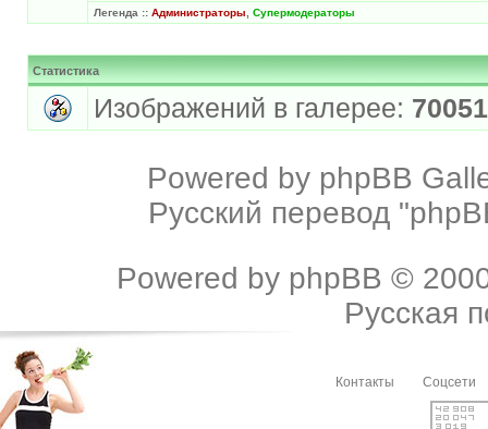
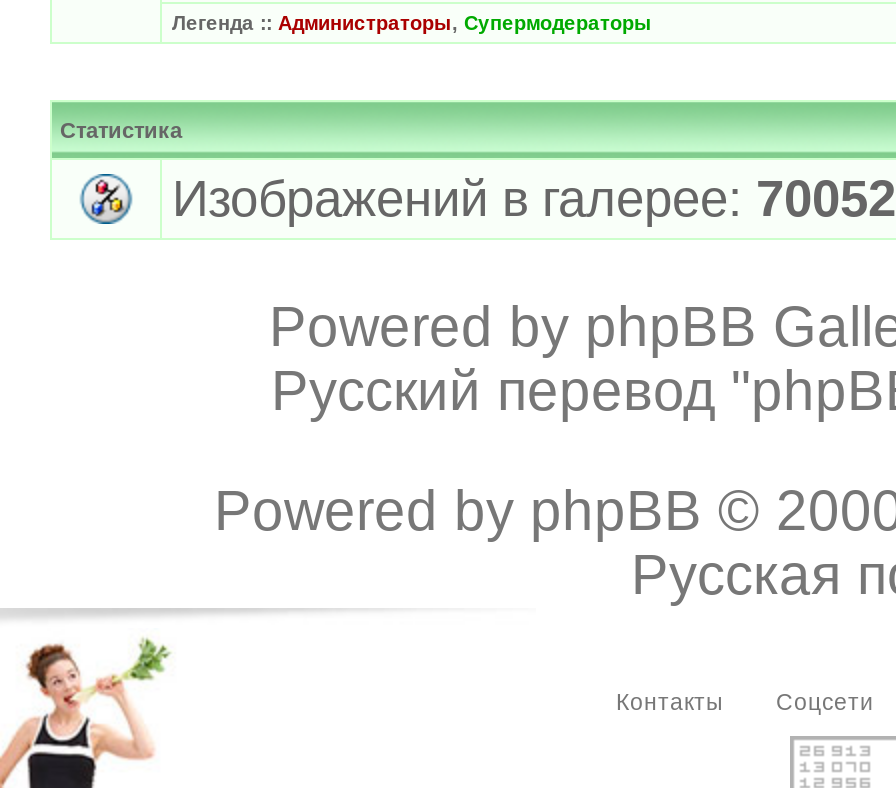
- Изображений в галерее: 70051
+ Изображений в галерее: 70052
